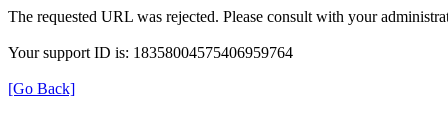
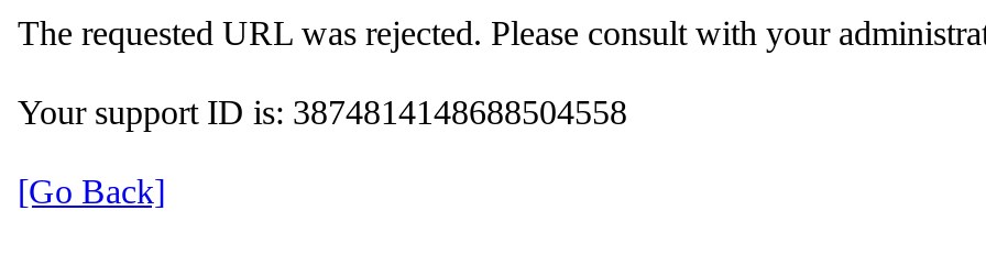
- Your support ID is: 18358004575406959764
+ Your support ID is: 3874814148688504558
